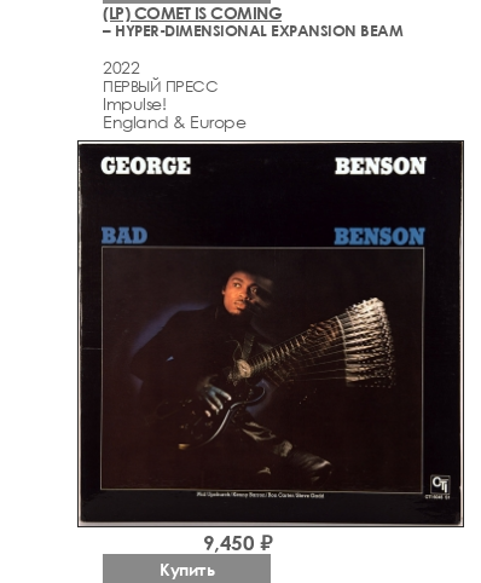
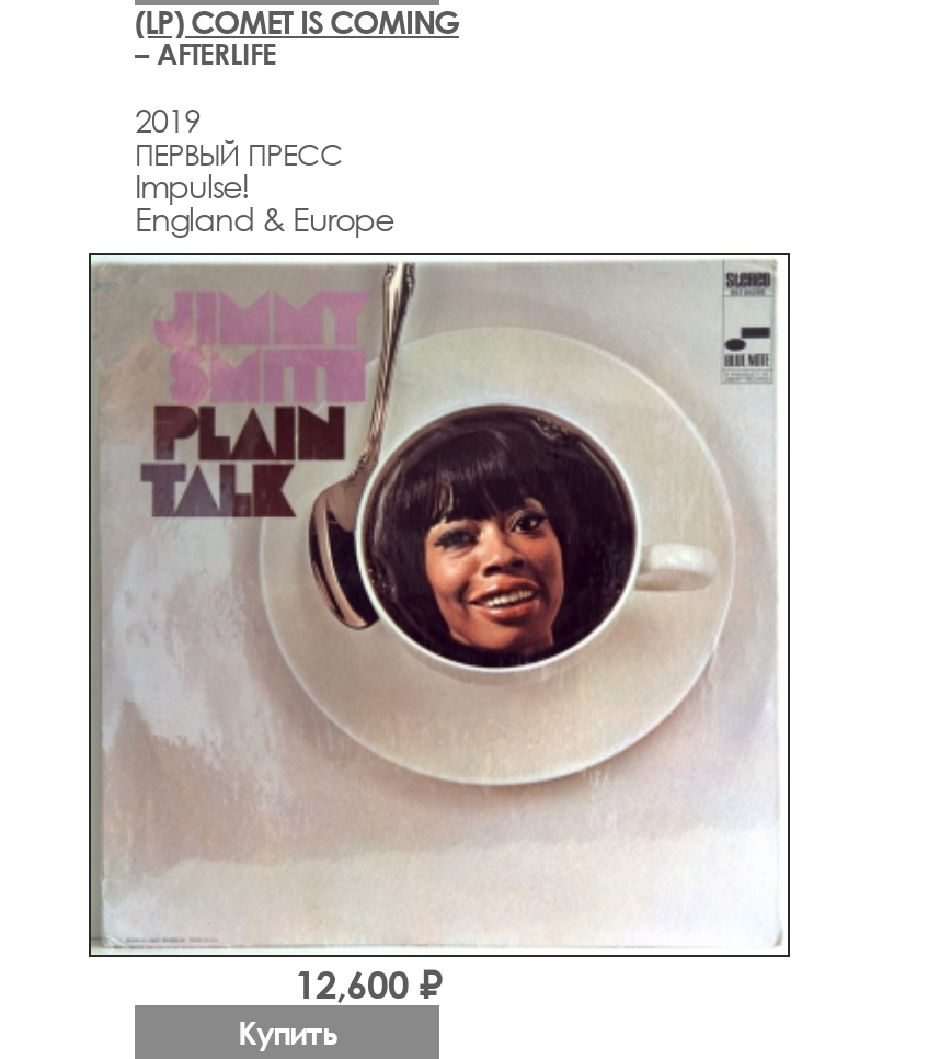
- – HYPER-DIMENSIONAL EXPANSION BEAM
+ – AFTERLIFE

- 2022
+ 2019

- [image]
- 9,450 ₽
+ [image]
+ 12,600 ₽
